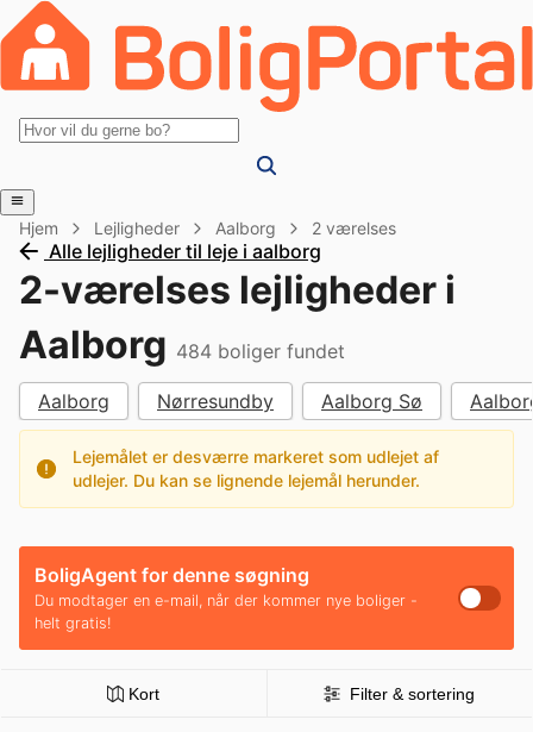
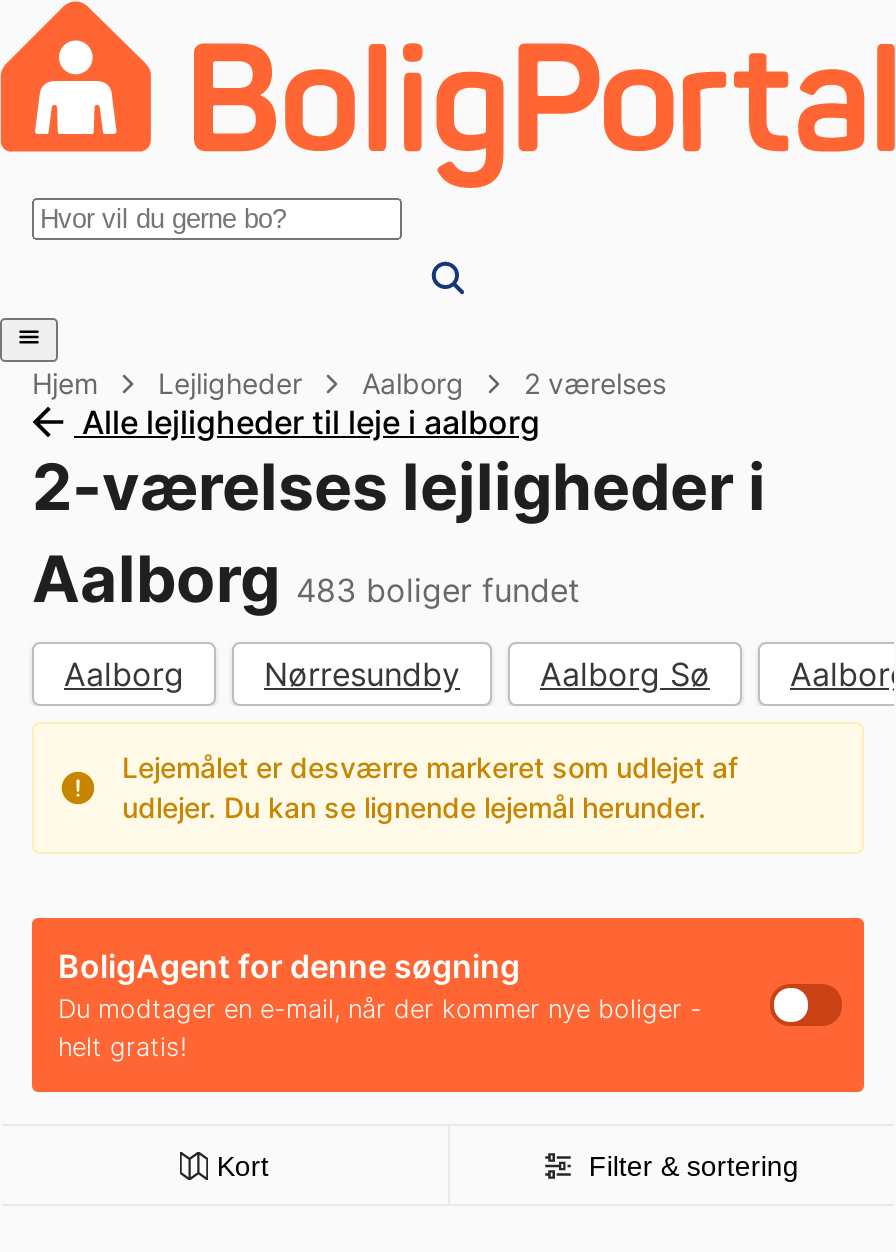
- Aalborg 484 boliger fundet
+ Aalborg 483 boliger fundet
